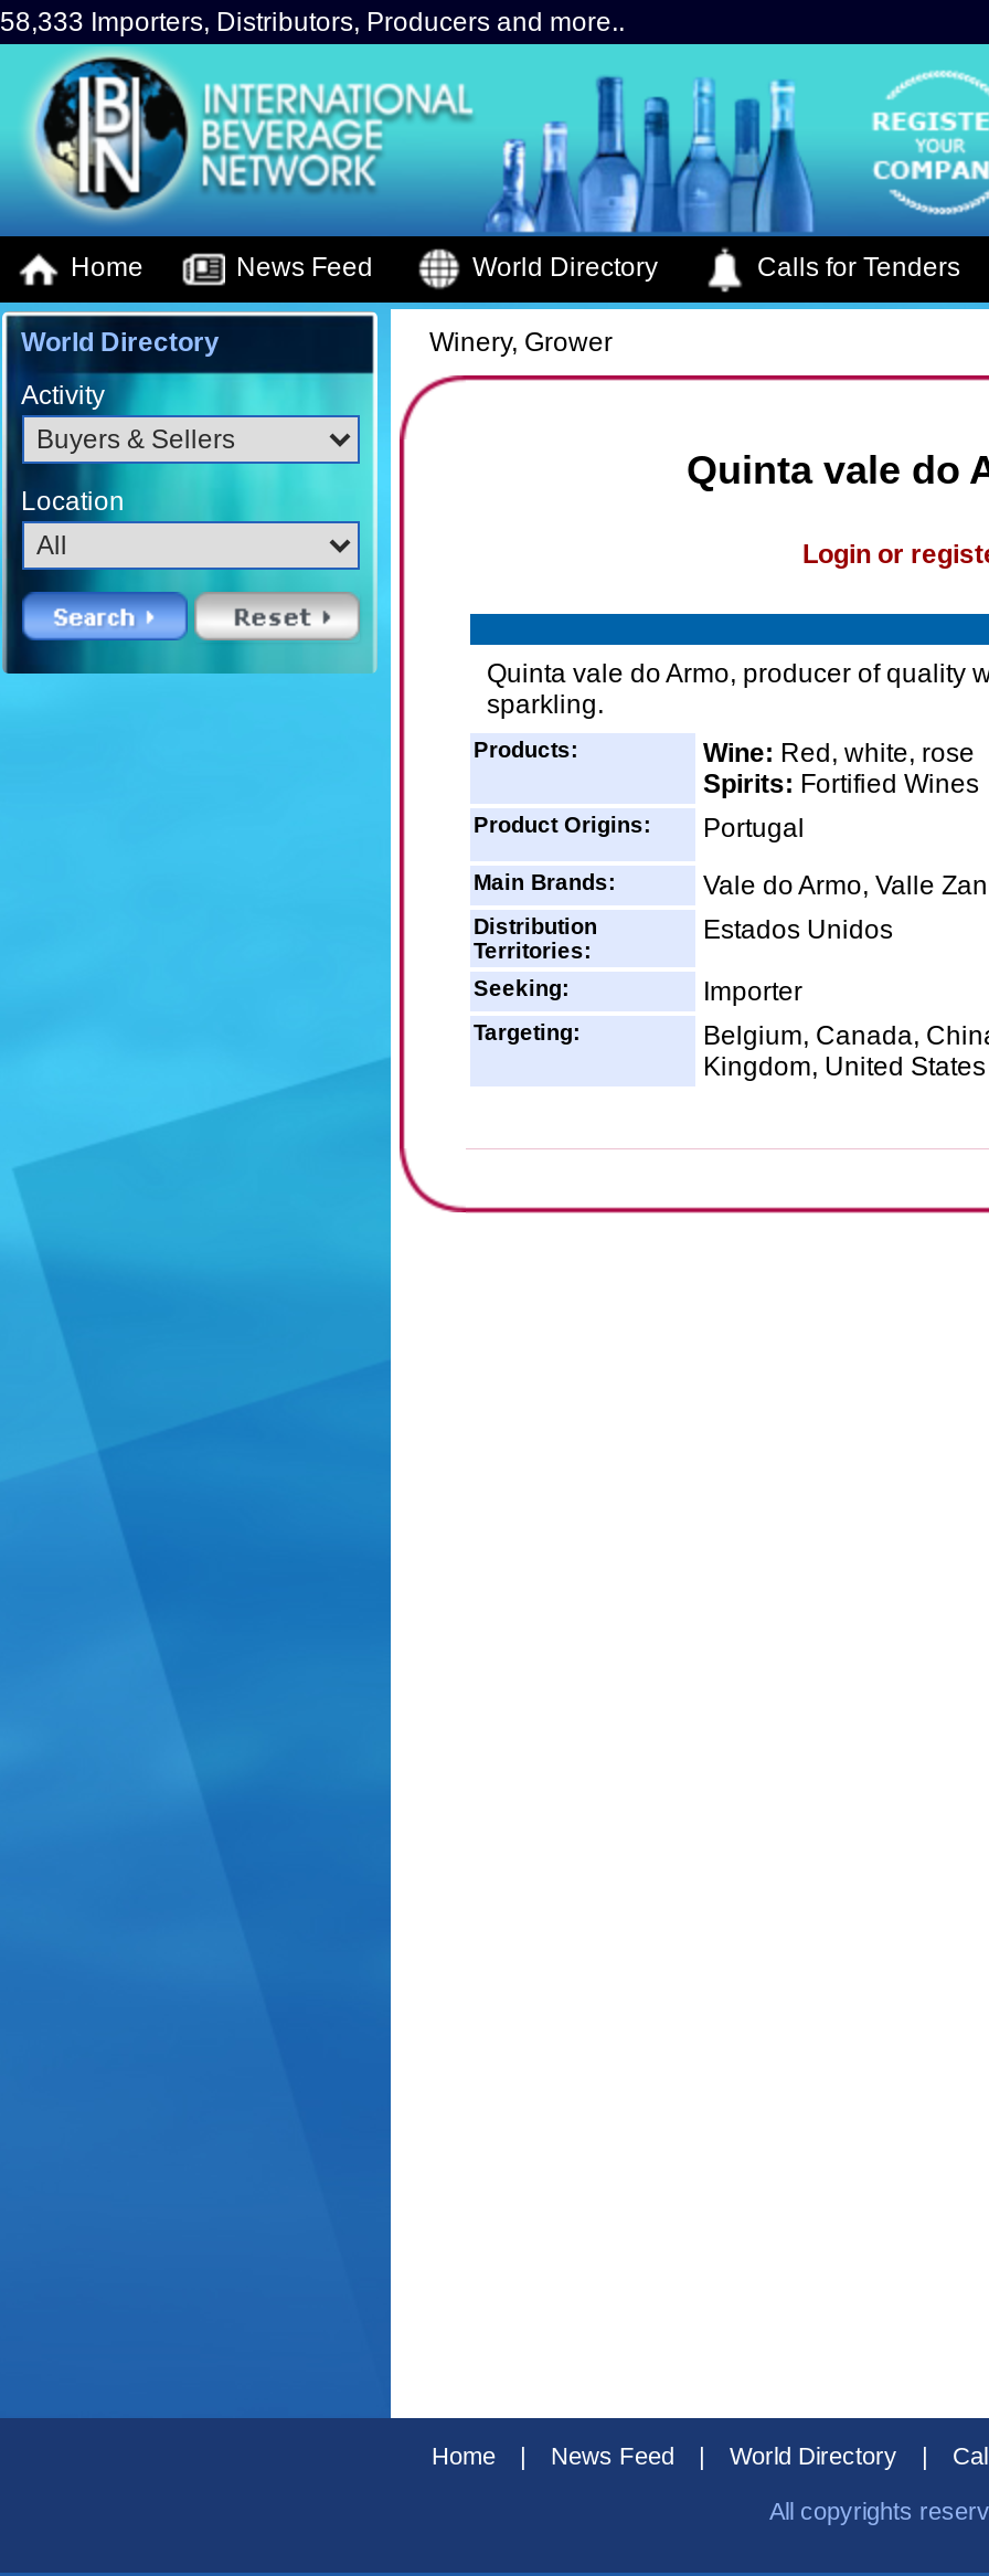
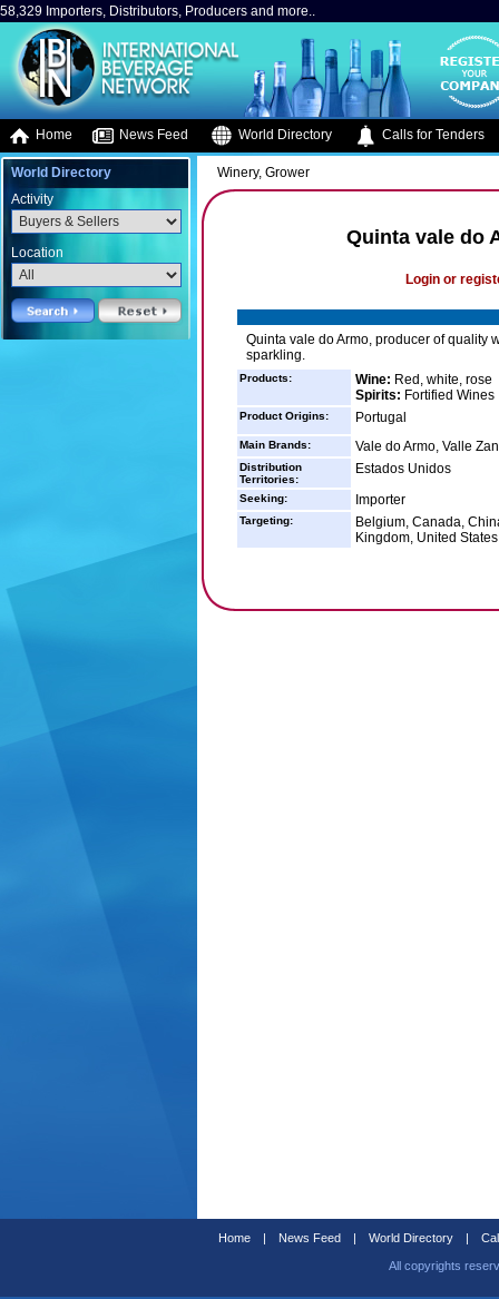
- 58,333 Importers, Distributors, Producers and more..
+ 58,329 Importers, Distributors, Producers and more..
